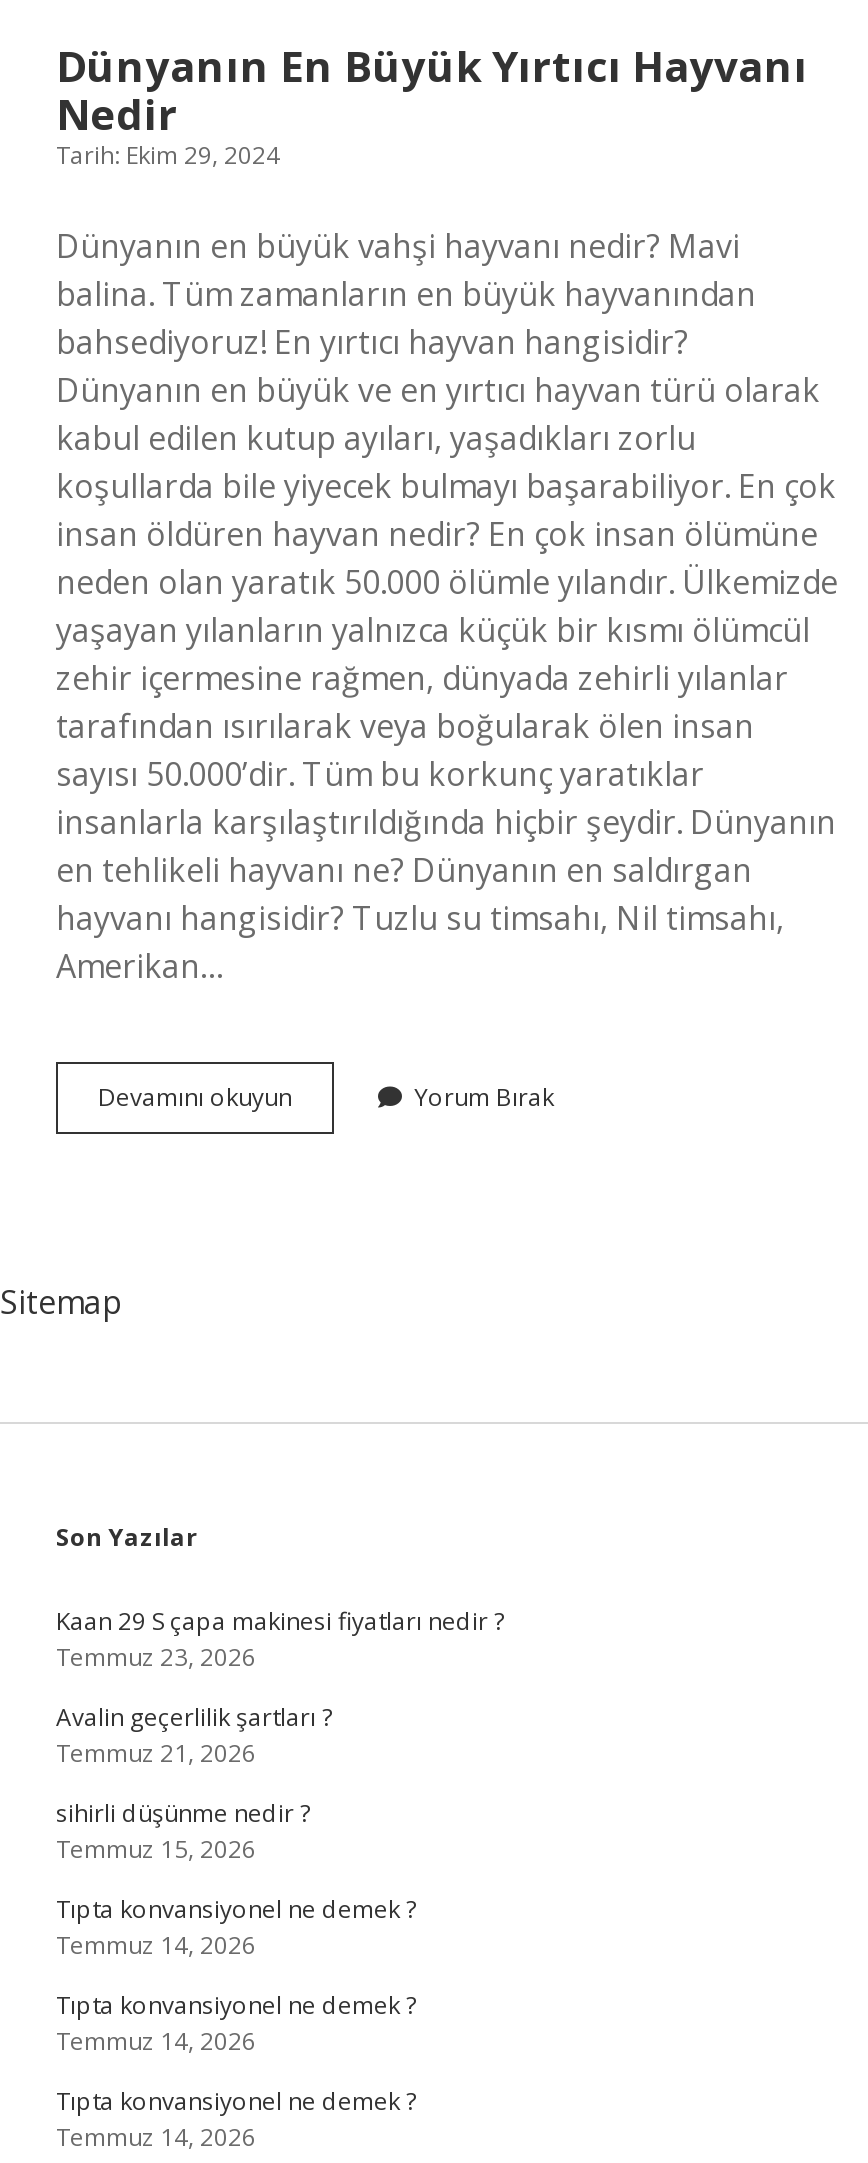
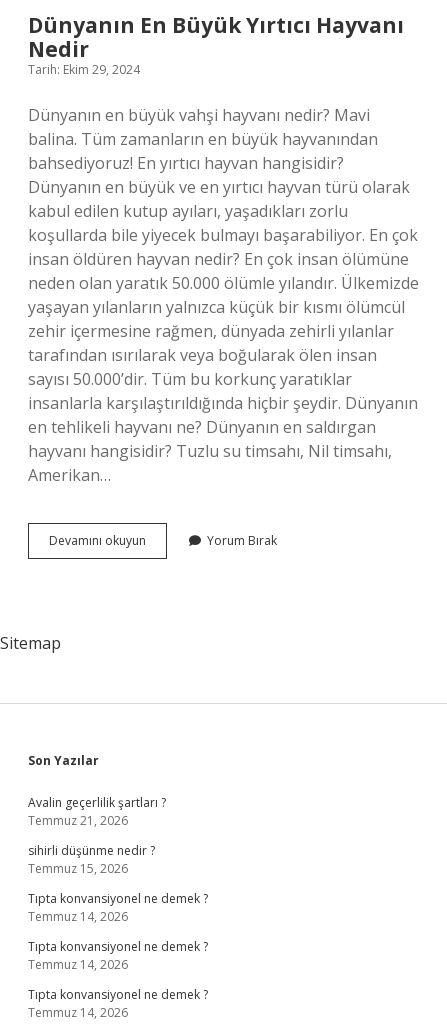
- Kaan 29 S çapa makinesi fiyatları nedir ?
- Temmuz 23, 2026
